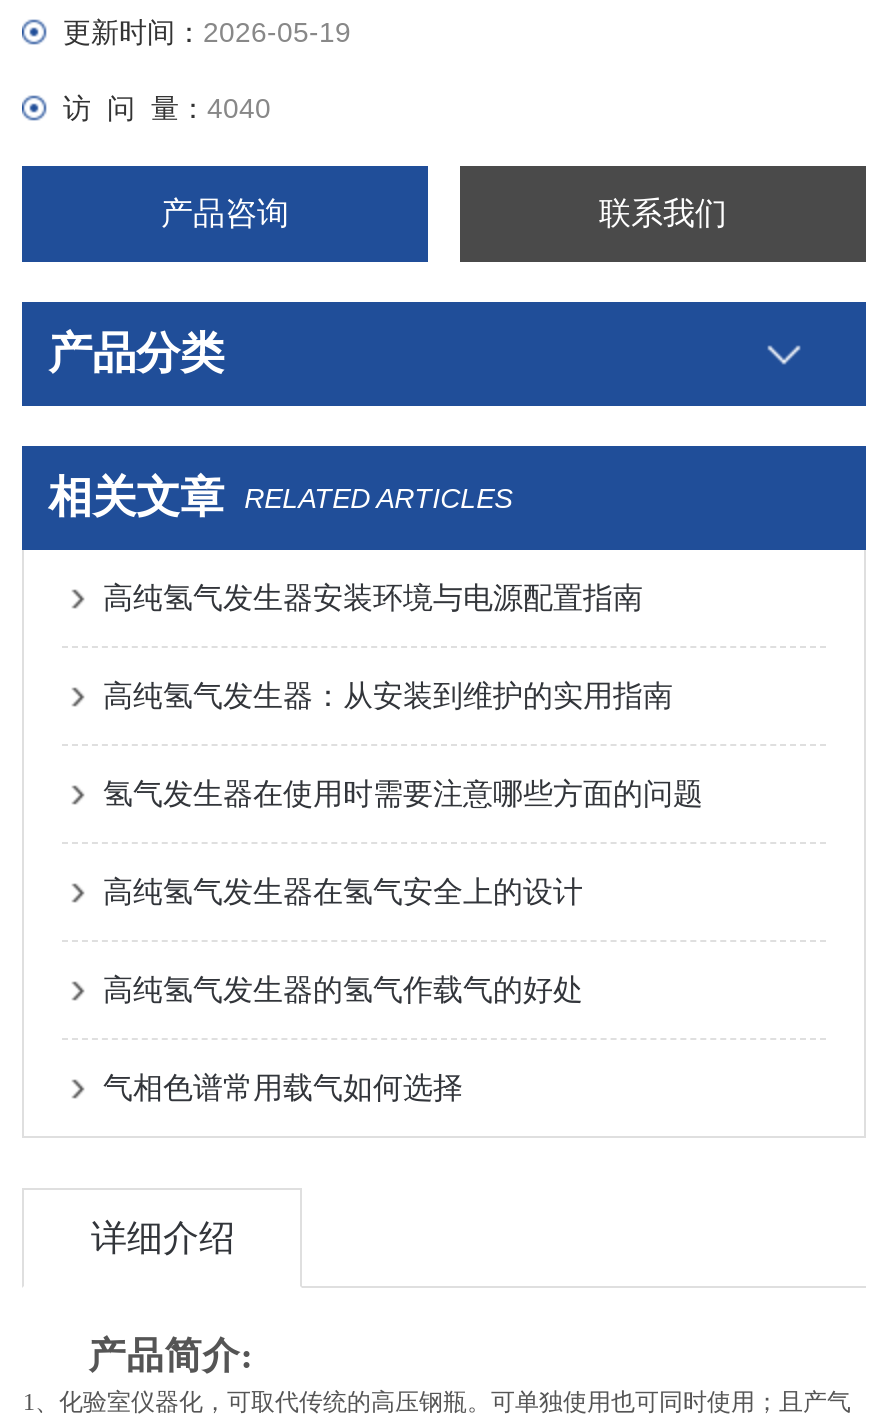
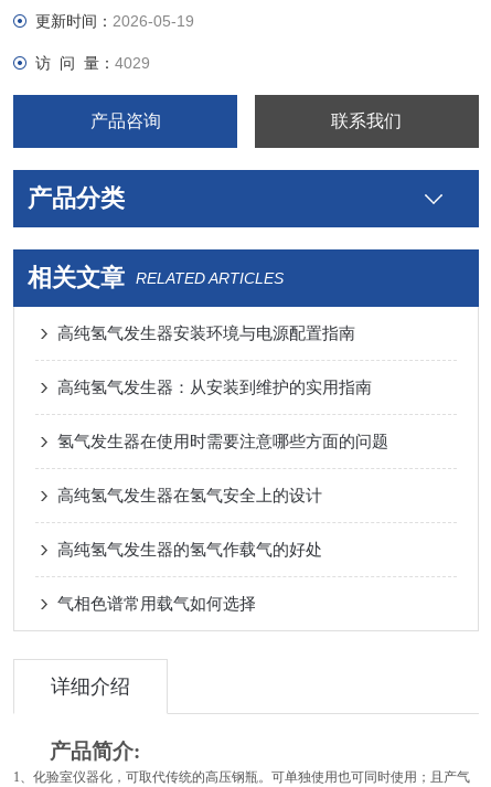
- 访 问 量：4040
+ 访 问 量：4029
